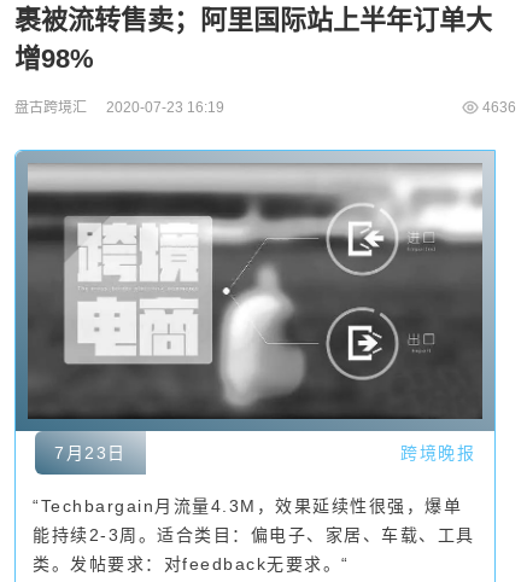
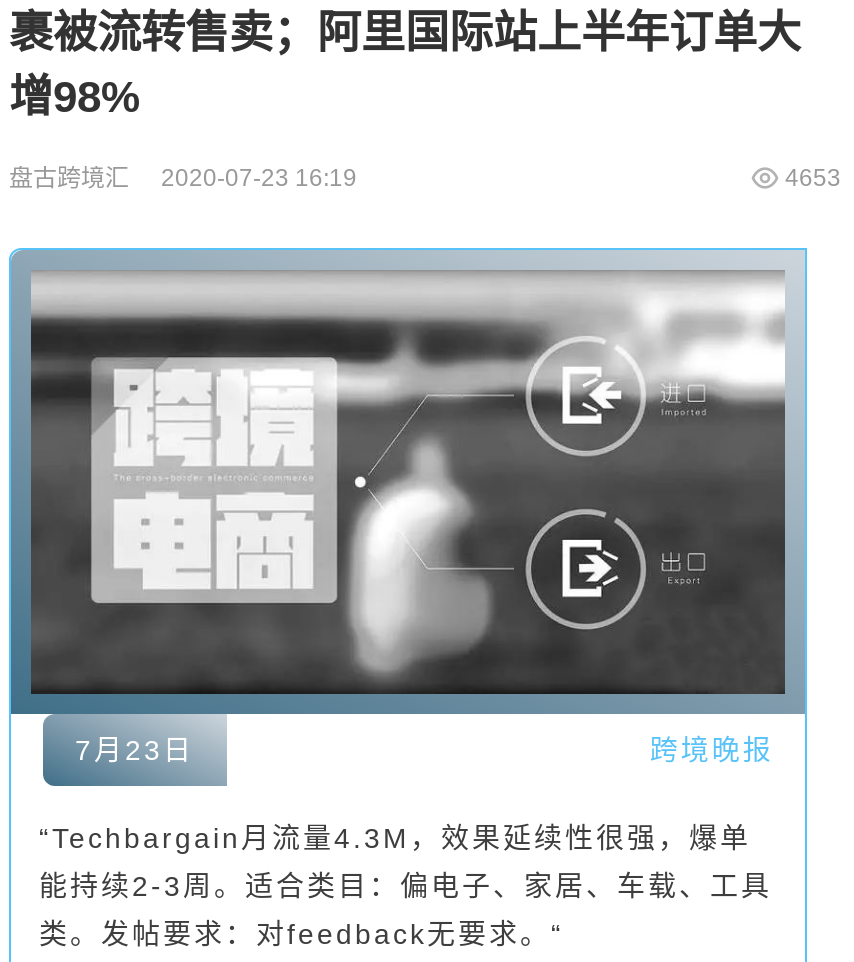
- 4636
+ 4653
